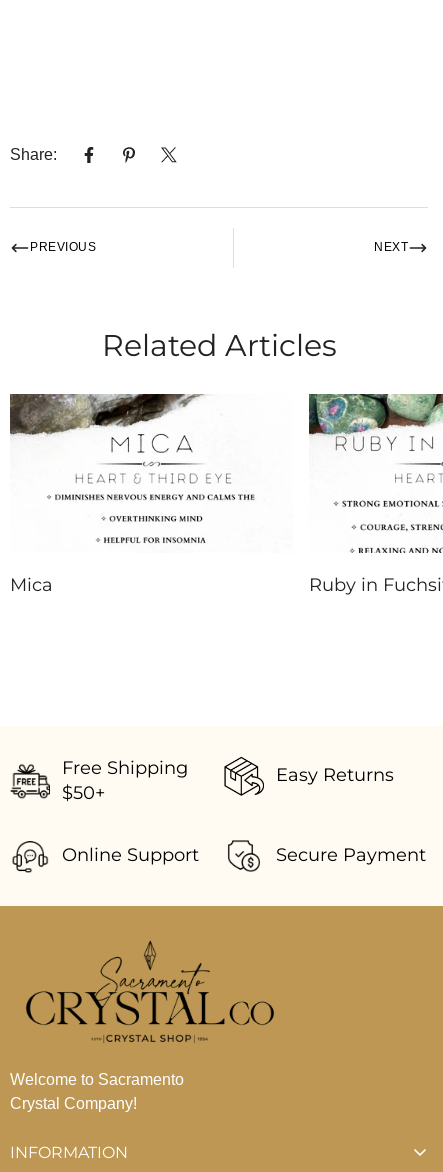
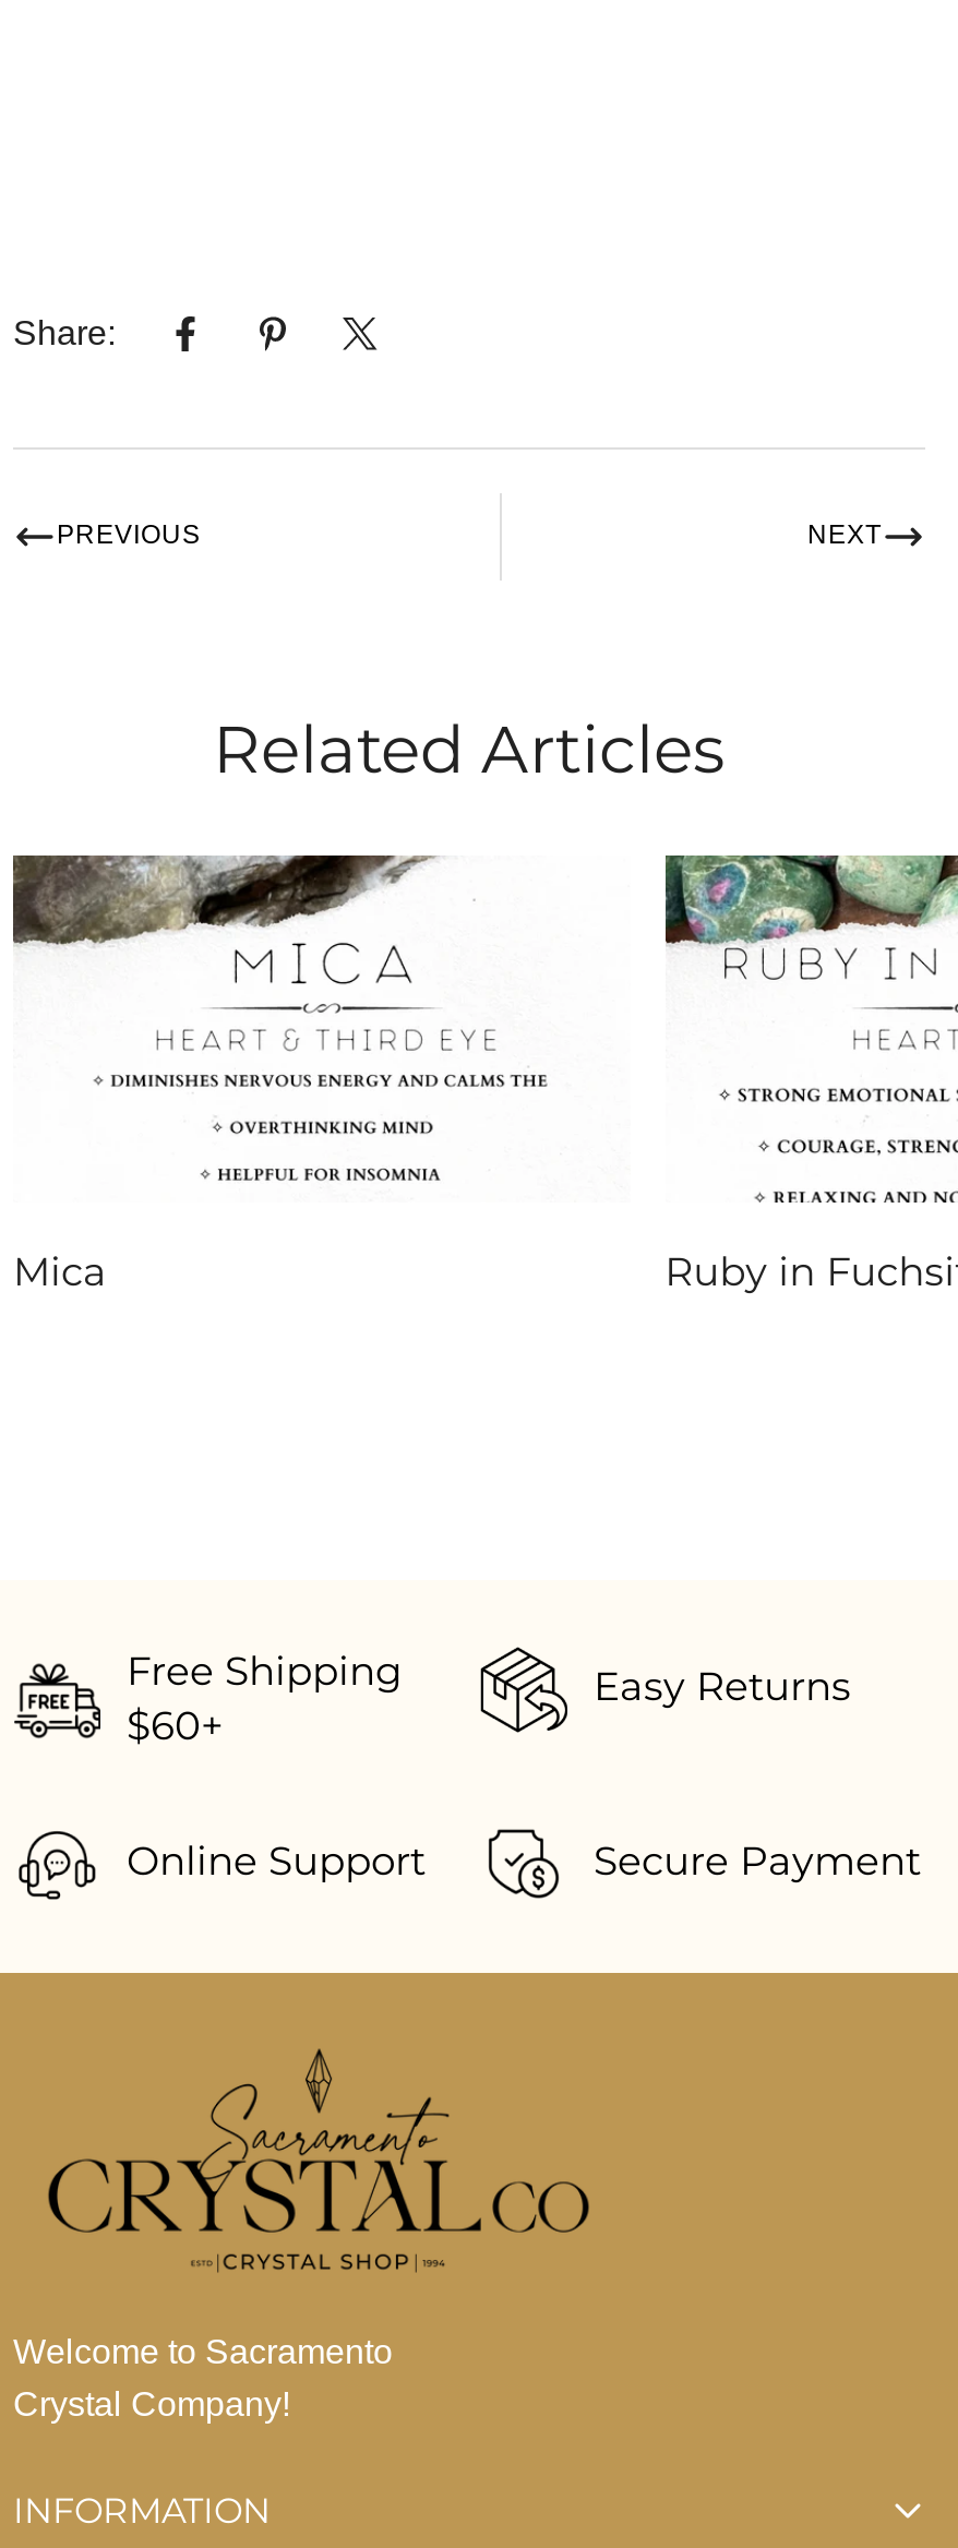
- $50+
+ $60+
